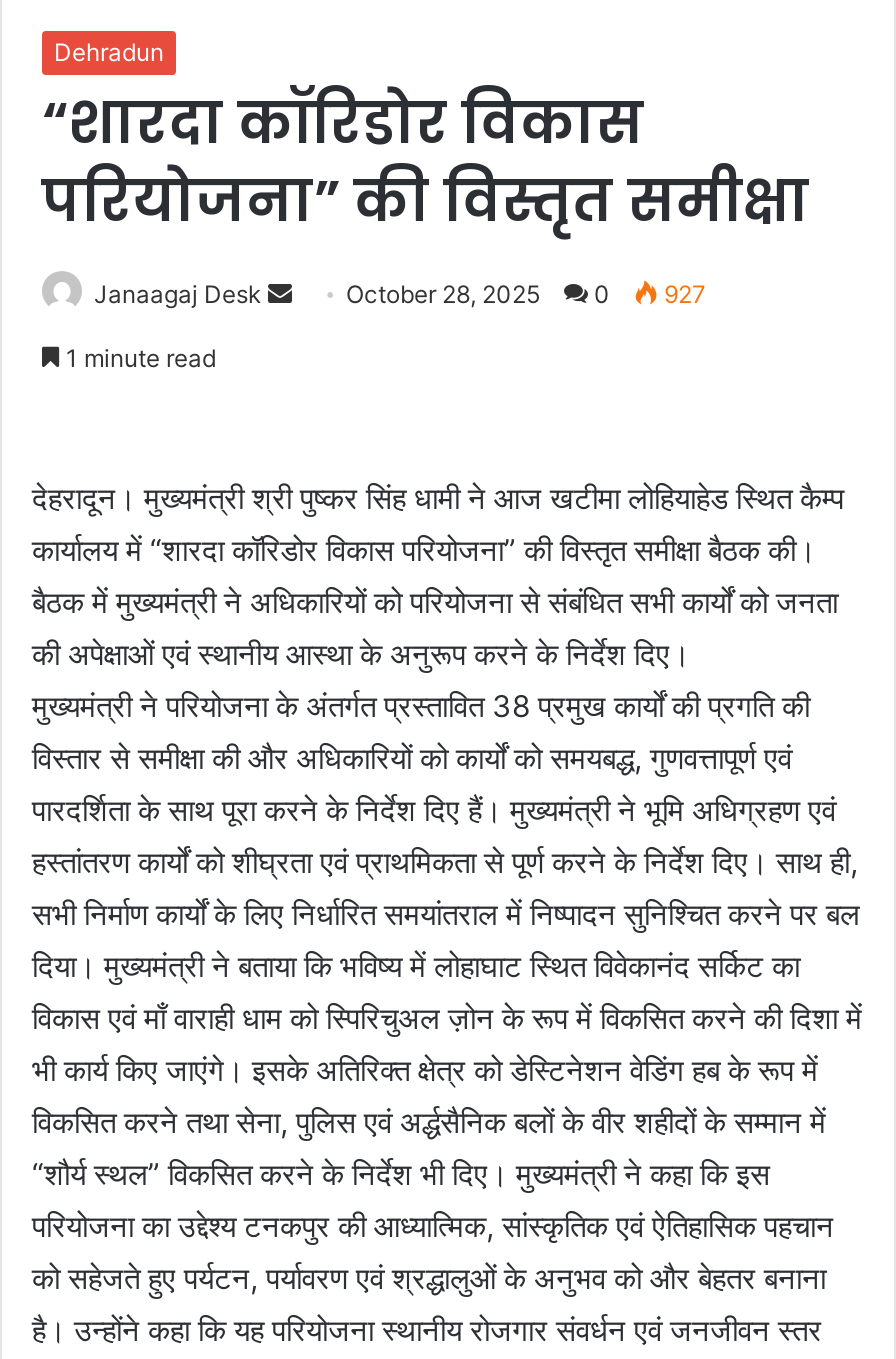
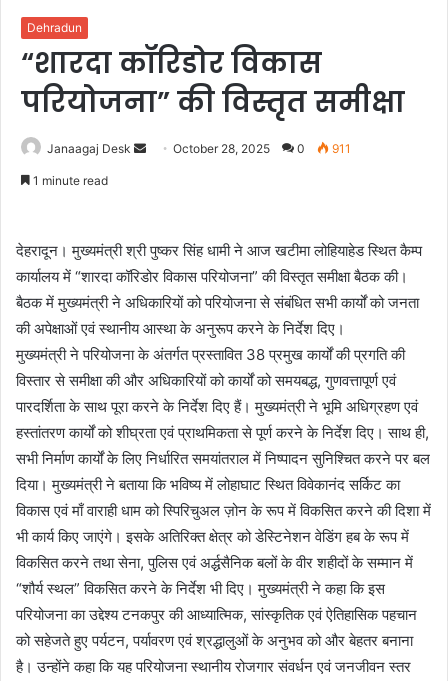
- 927
+ 911
